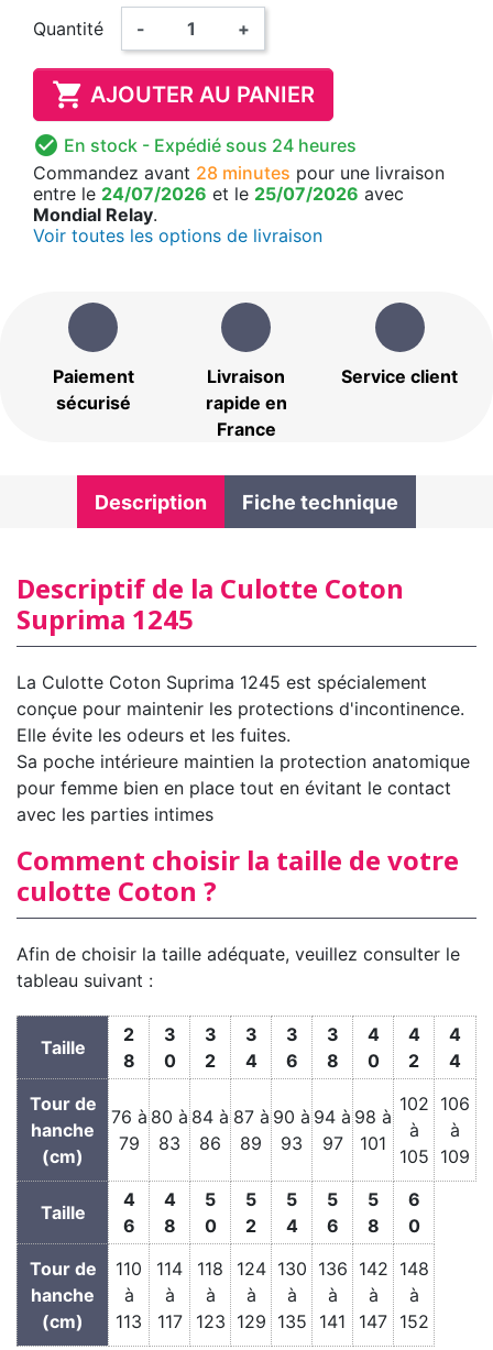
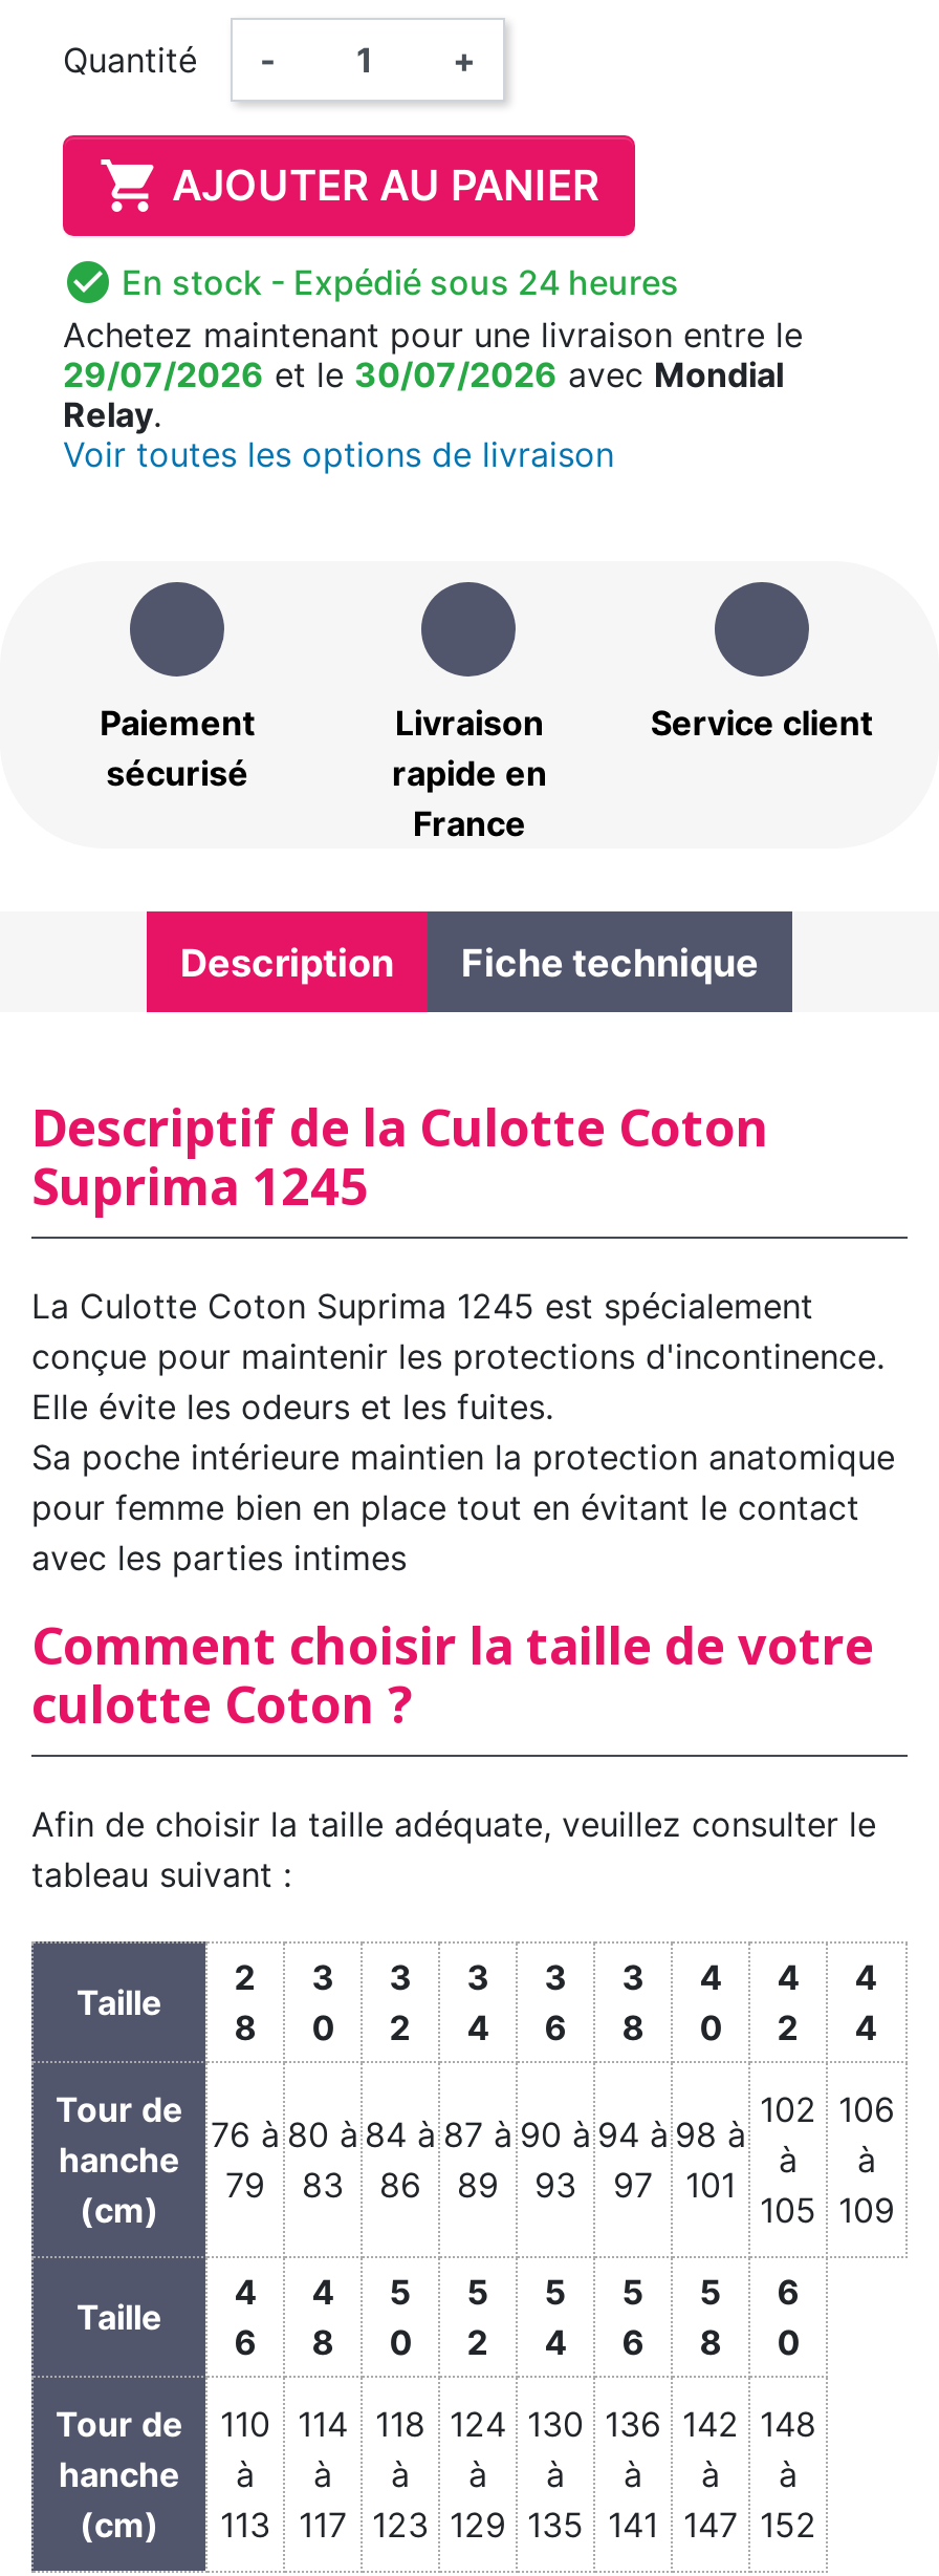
- Commandez avant 28 minutes pour une livraison
- entre le 24/07/2026 et le 25/07/2026 avec
- Mondial Relay.
+ Achetez maintenant pour une livraison entre le
+ 29/07/2026 et le 30/07/2026 avec Mondial
+ Relay.
